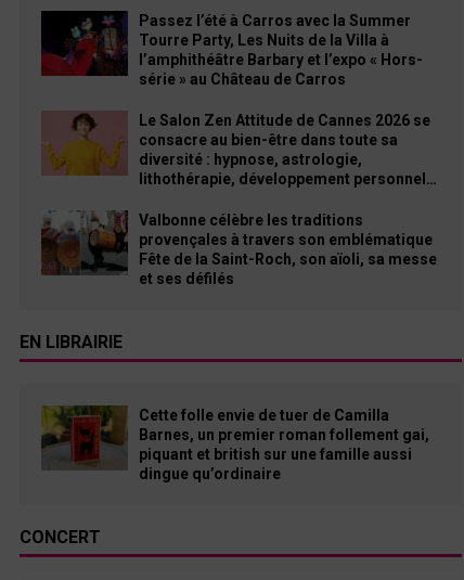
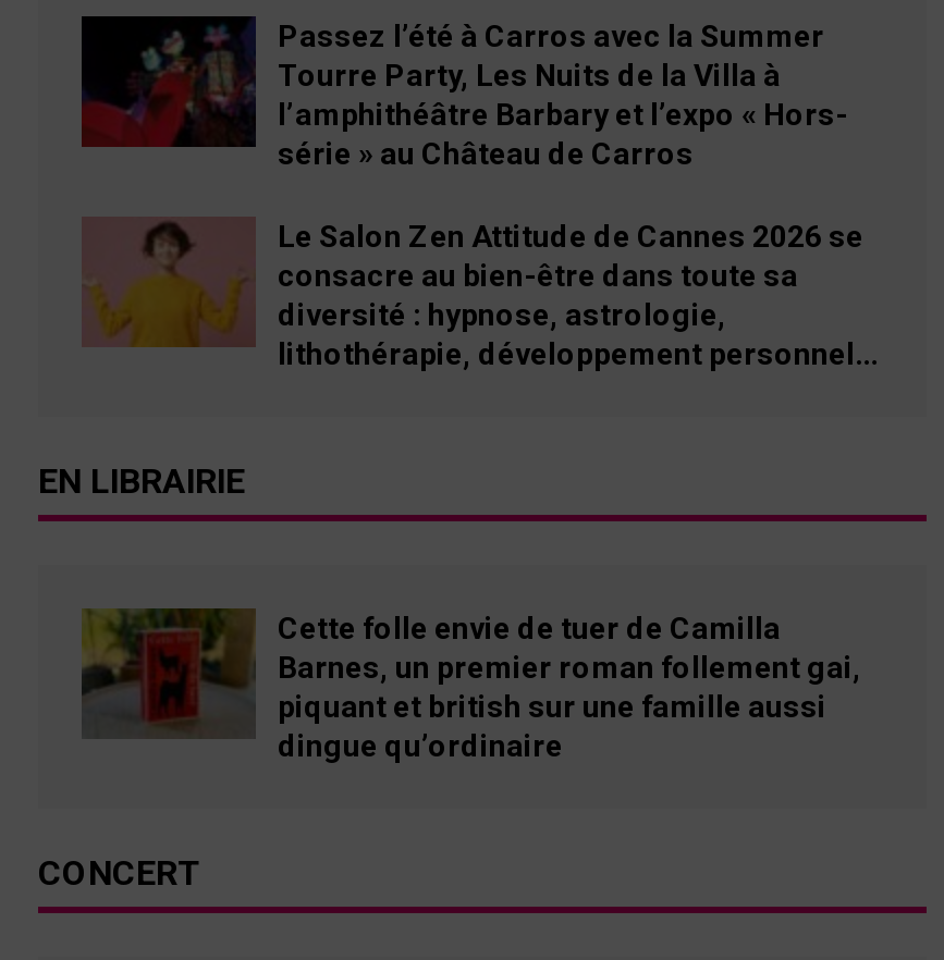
- [image]
- Valbonne célèbre les traditions
- provençales à travers son emblématique
- Fête de la Saint-Roch, son aïoli, sa messe
- et ses défilés
